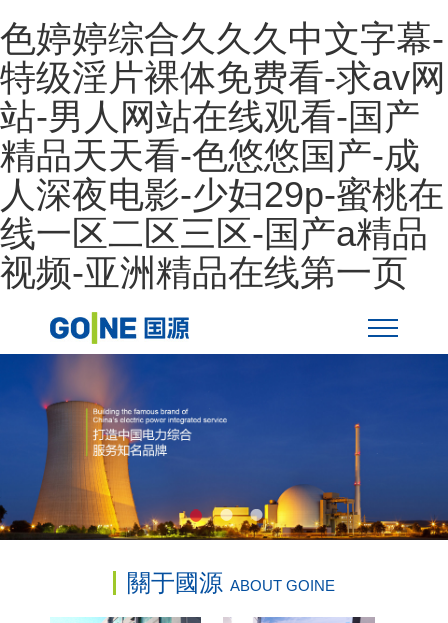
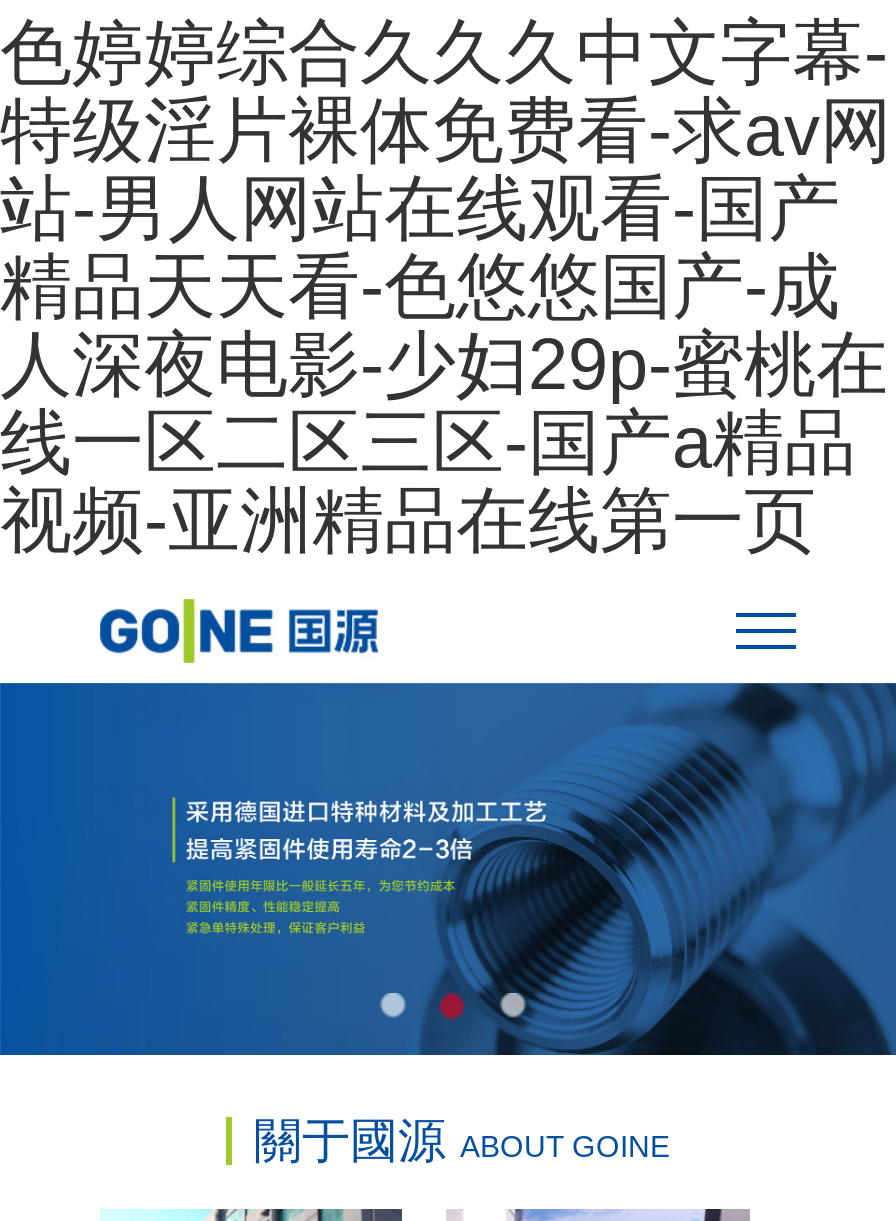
- [image]
+ [image]
